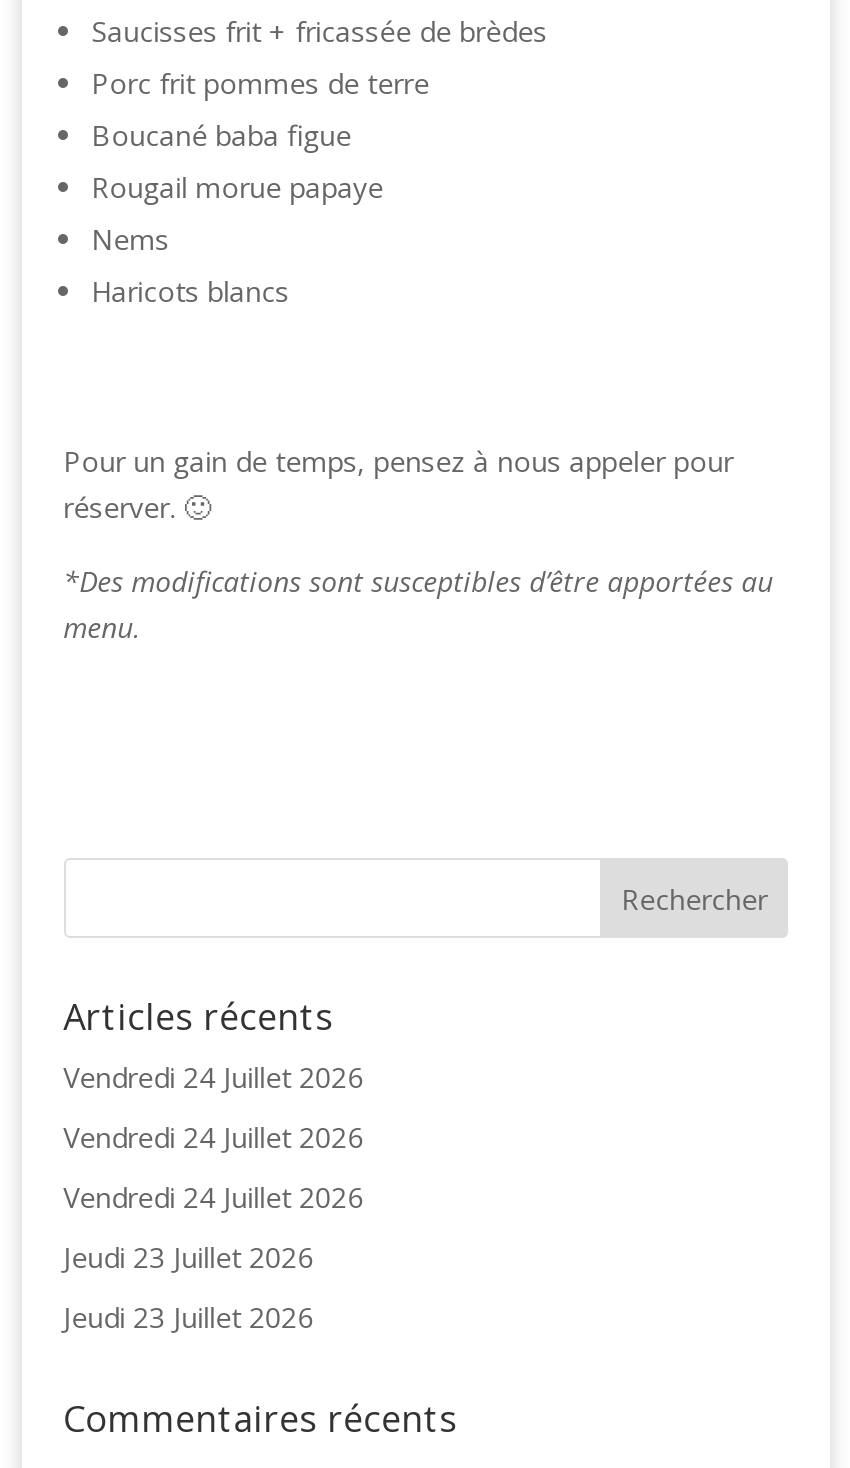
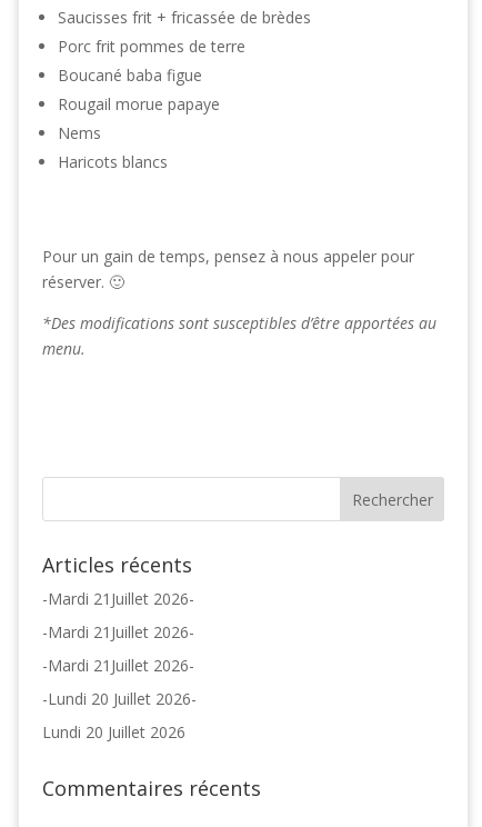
- Vendredi 24 Juillet 2026
+ -Mardi 21Juillet 2026-

- Vendredi 24 Juillet 2026
+ -Mardi 21Juillet 2026-

- Vendredi 24 Juillet 2026
+ -Mardi 21Juillet 2026-

- Jeudi 23 Juillet 2026
+ -Lundi 20 Juillet 2026-

- Jeudi 23 Juillet 2026
+ Lundi 20 Juillet 2026
